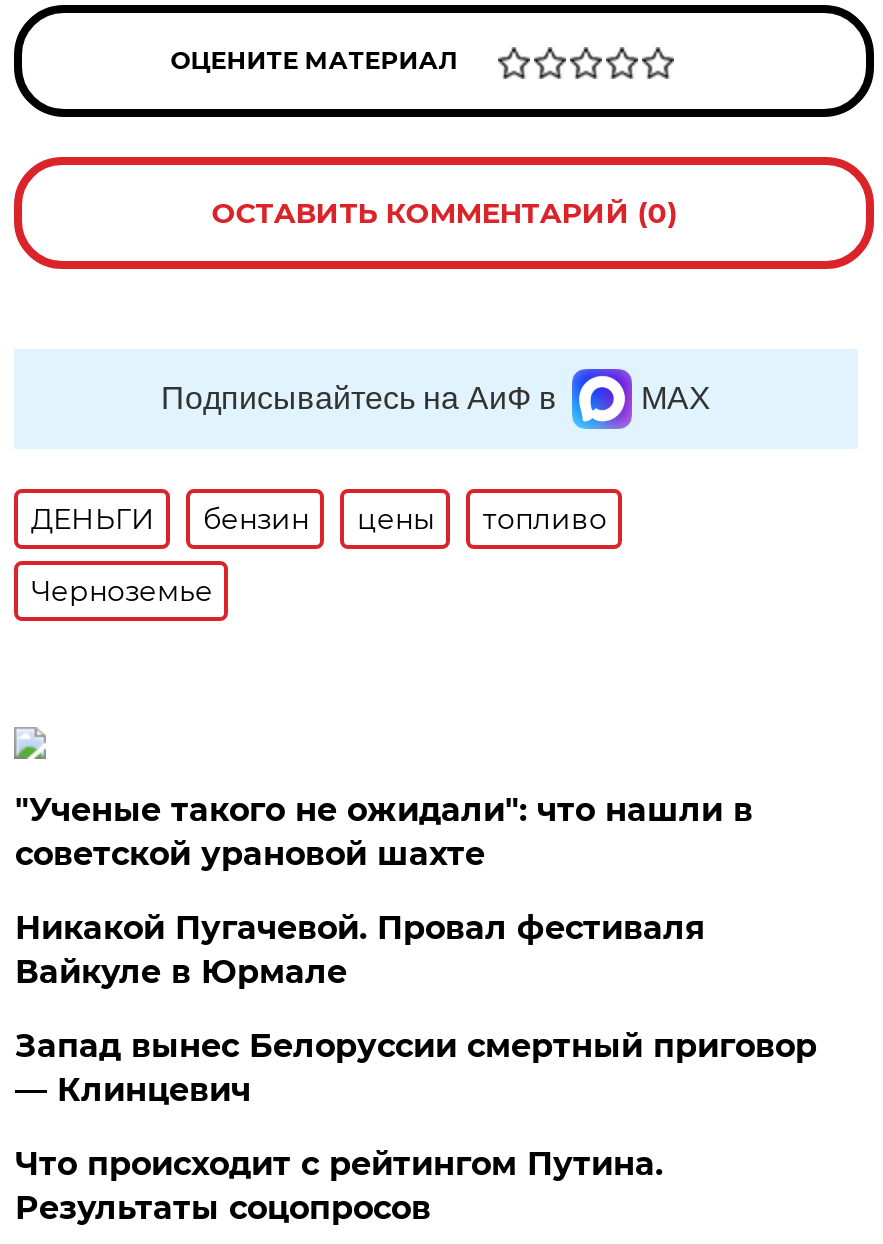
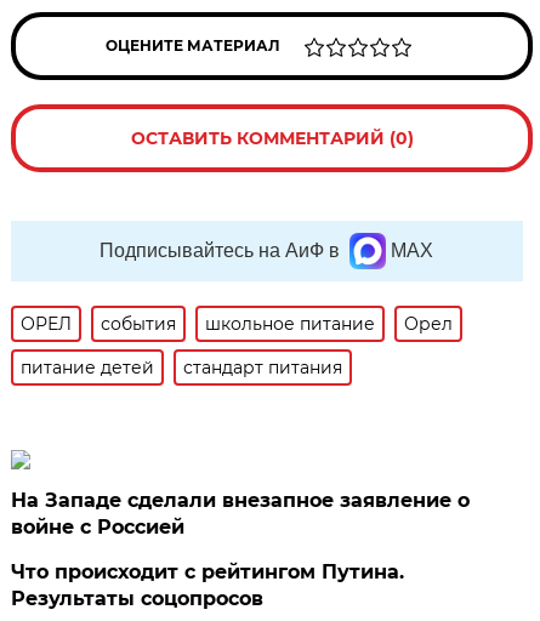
- ДЕНЬГИ
- бензин
- цены
- топливо
- Черноземье
+ ОРЕЛ
+ события
+ школьное питание
+ Орел
+ питание детей
+ стандарт питания

- "Ученые такого не ожидали": что нашли в
- советской урановой шахте
- Никакой Пугачевой. Провал фестиваля
- Вайкуле в Юрмале
- Запад вынес Белоруссии смертный приговор
- — Клинцевич
+ На Западе сделали внезапное заявление о
+ войне с Россией
